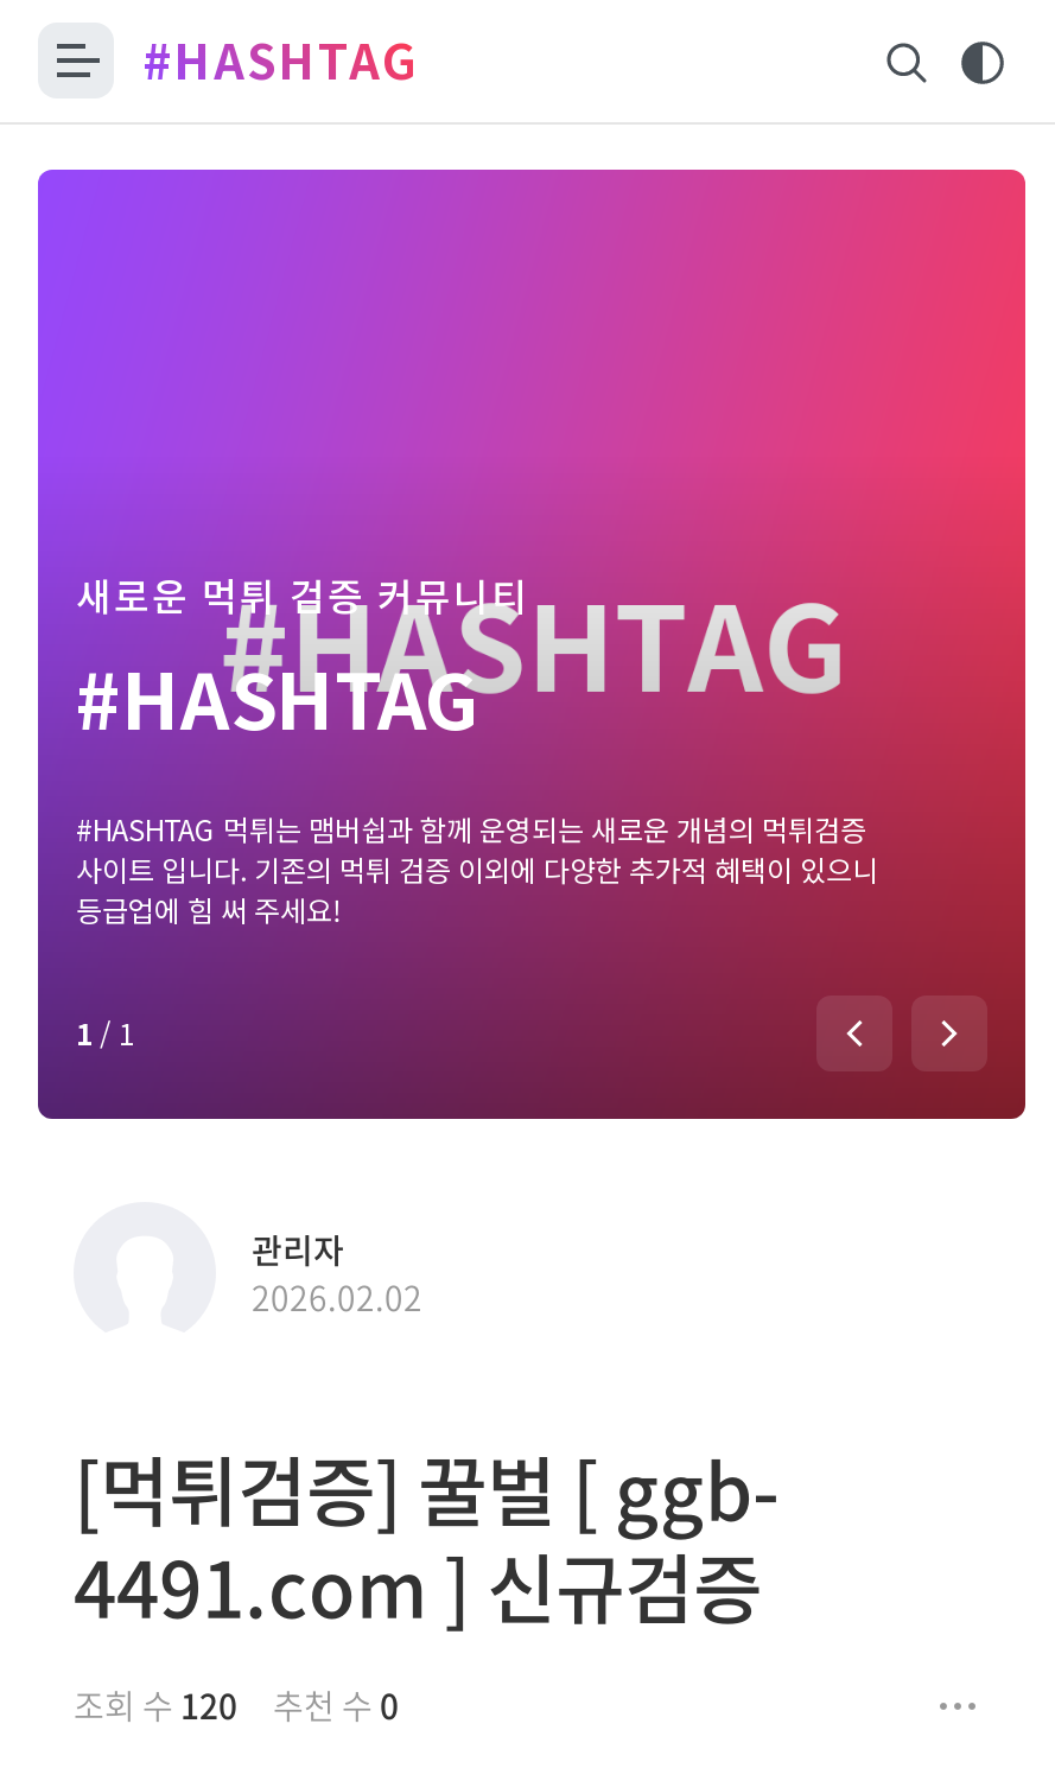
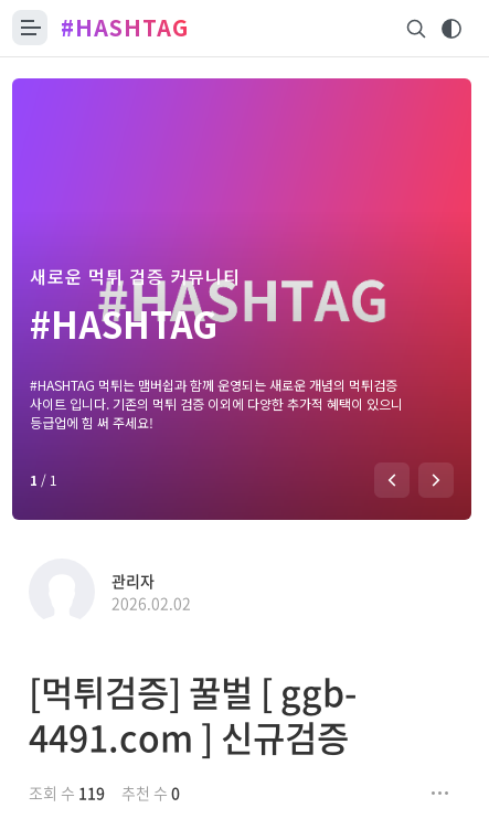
- 조회 수 120 추천 수 0
+ 조회 수 119 추천 수 0
